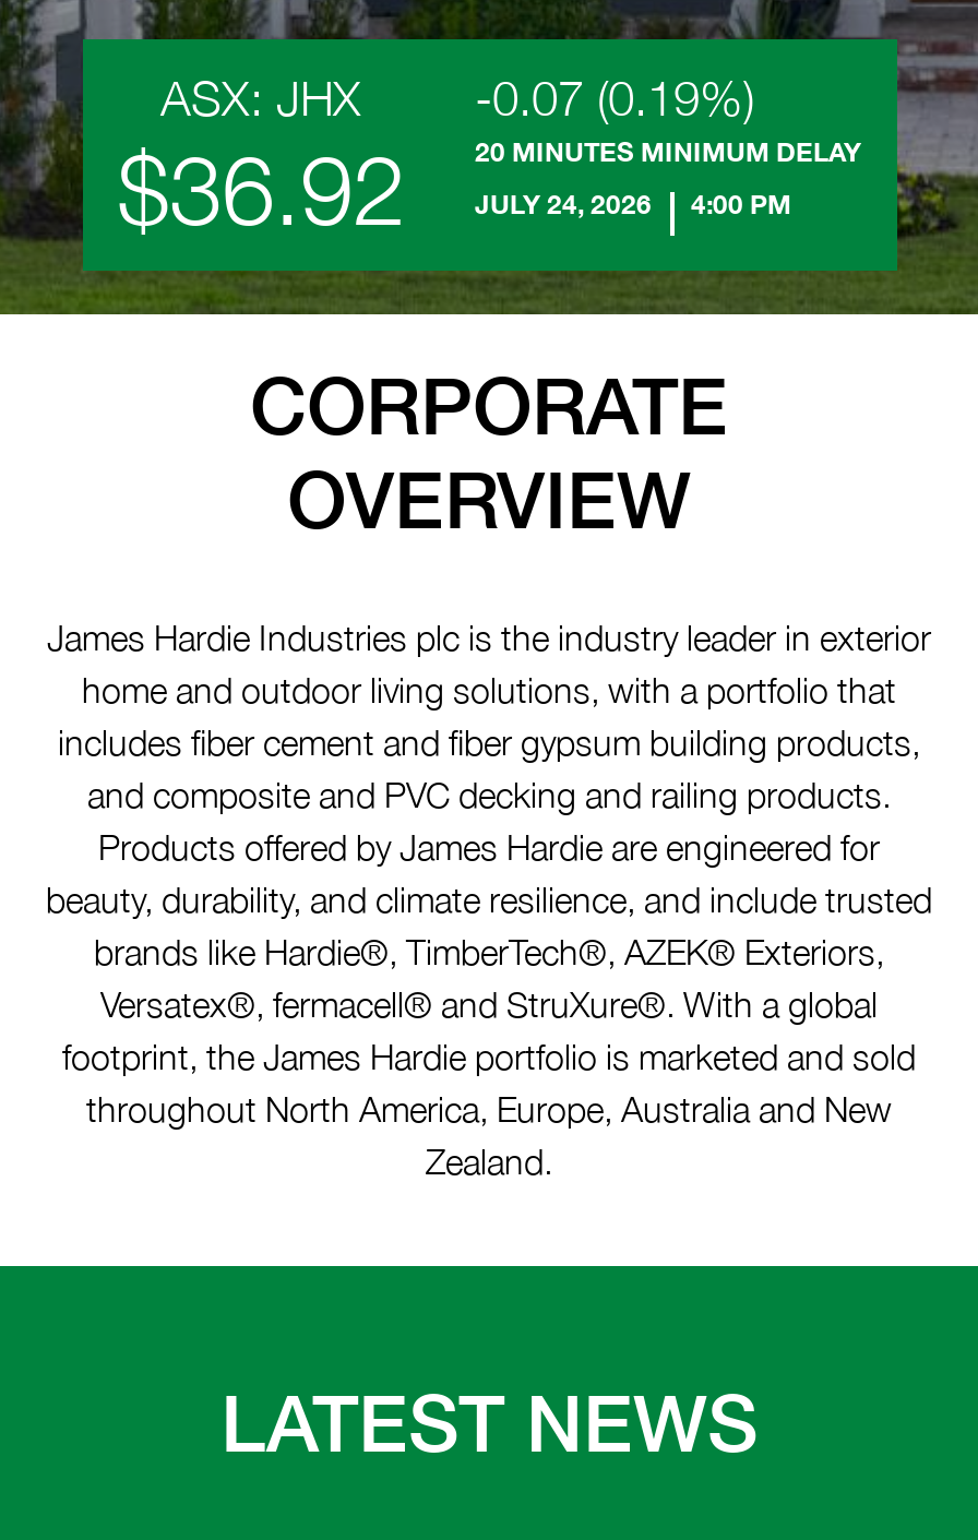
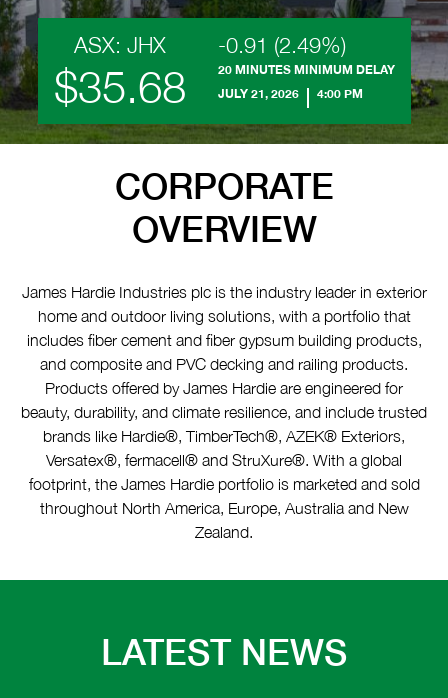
- ASX: JHX -0.07 (0.19%)
+ ASX: JHX -0.91 (2.49%)

- $36.92
+ $35.68

- JULY 24, 2026 4:00 PM
+ JULY 21, 2026 4:00 PM
